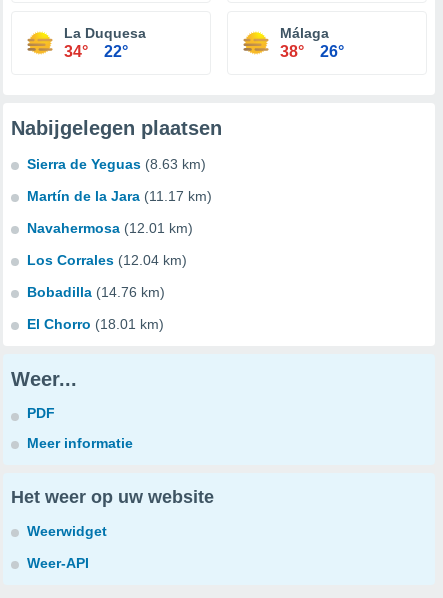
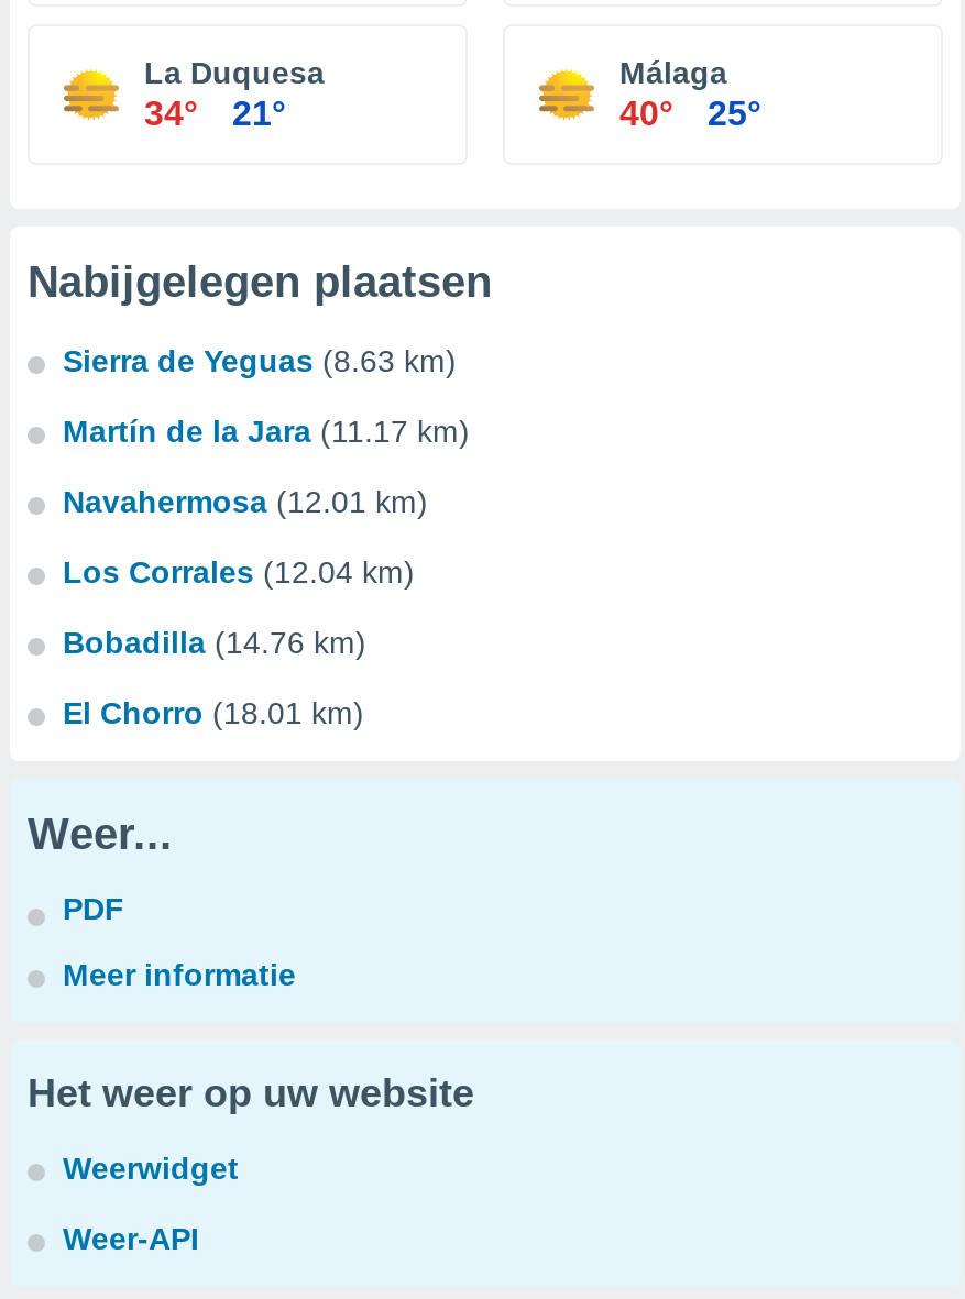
- 34° 22°
+ 34° 21°

- 38°
+ 40°

- 26°
+ 25°
